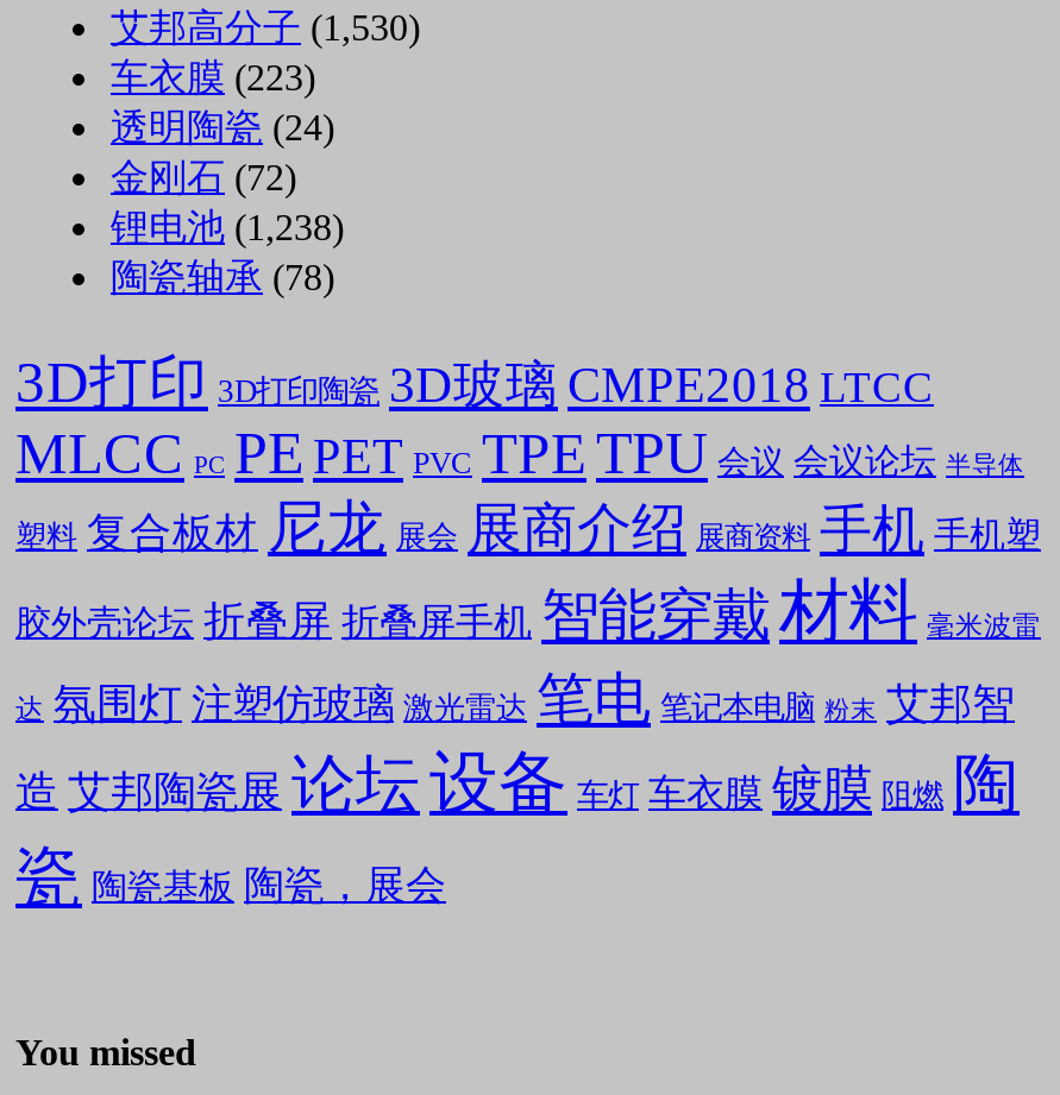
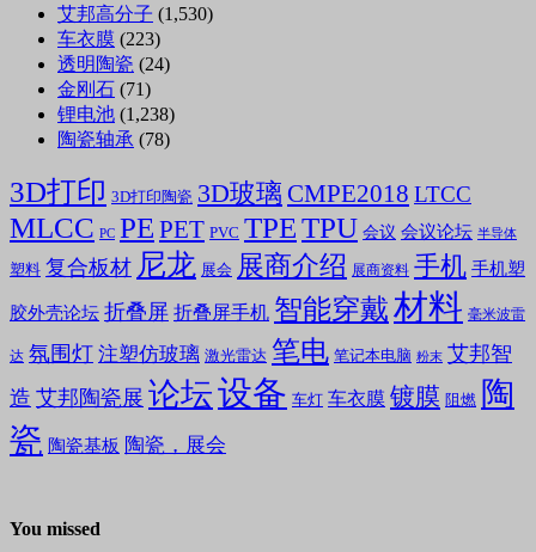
- 金刚石(72)
+ 金刚石(71)
